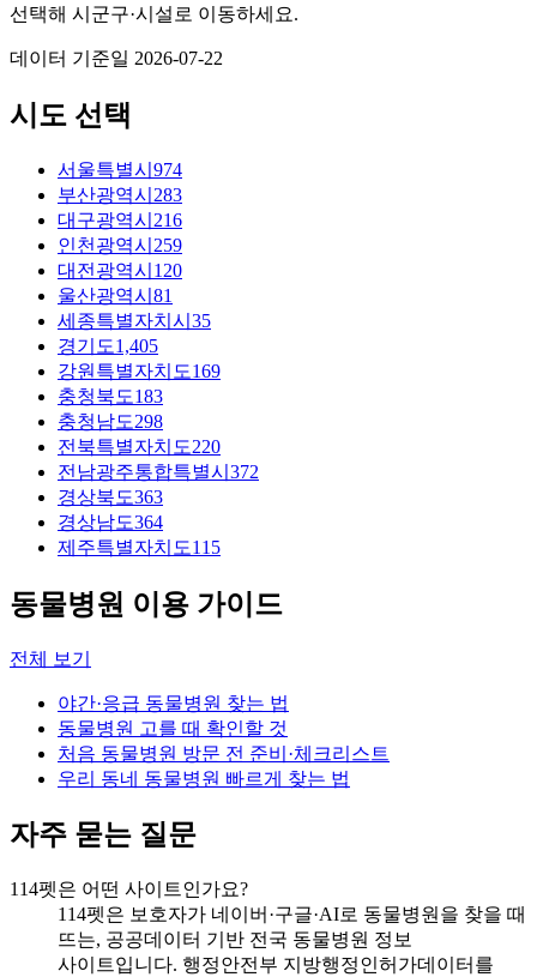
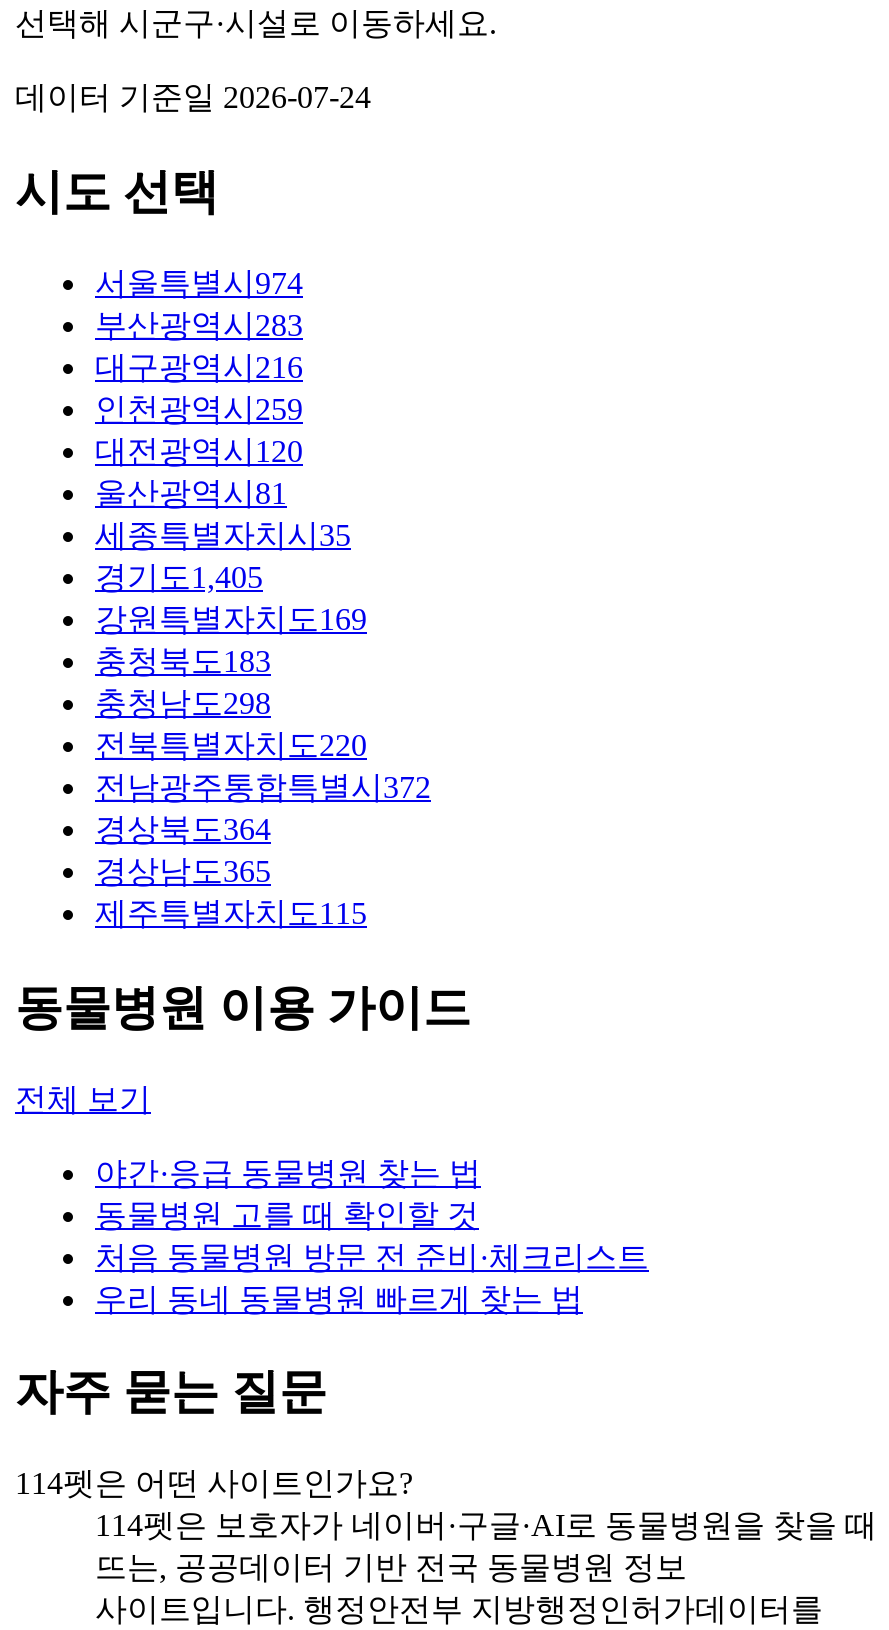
- 데이터 기준일 2026-07-22
+ 데이터 기준일 2026-07-24

- 경상북도 363
+ 경상북도 364

- 경상남도 364
+ 경상남도 365
